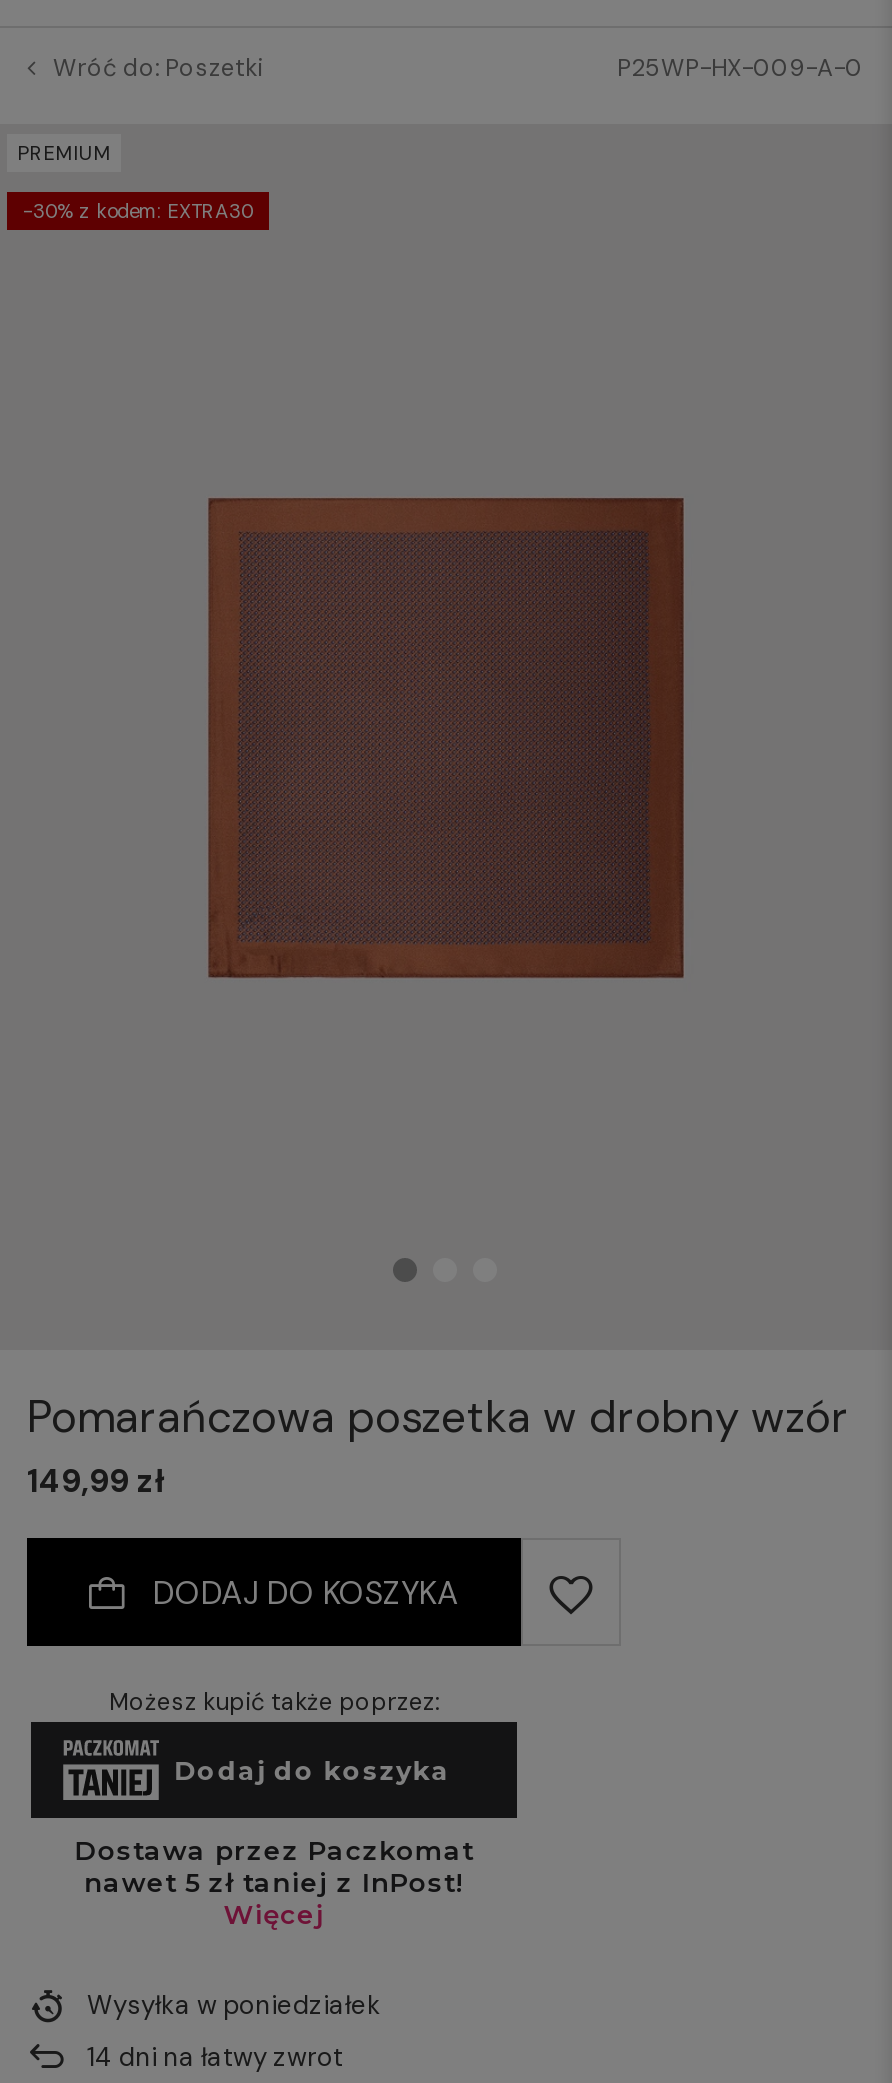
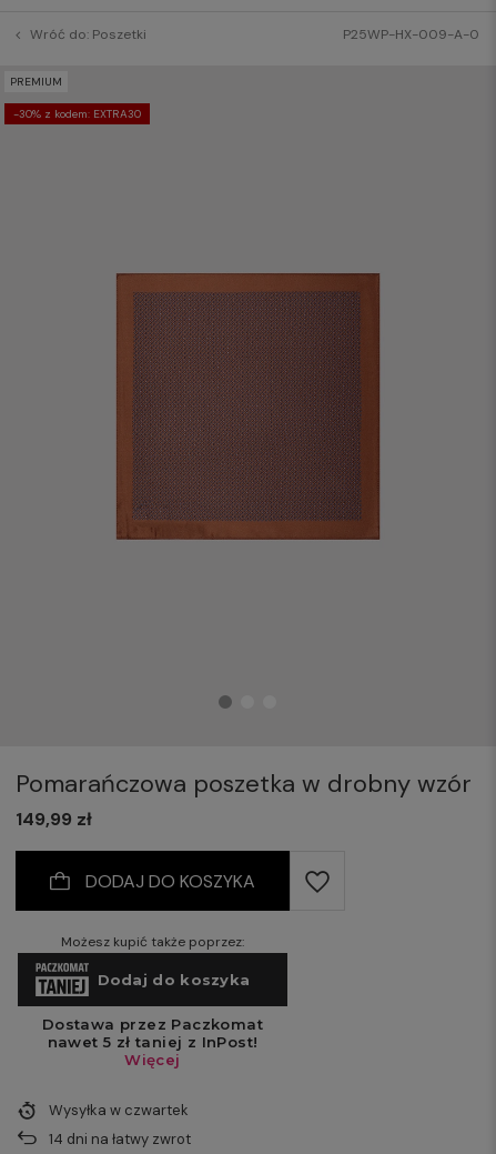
- Wysyłka w poniedziałek
+ Wysyłka w czwartek
